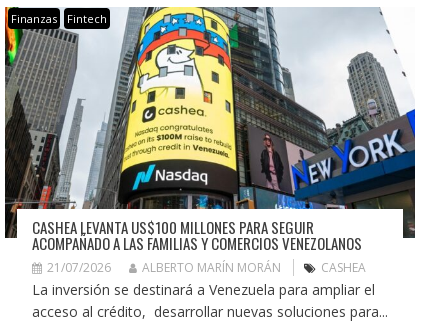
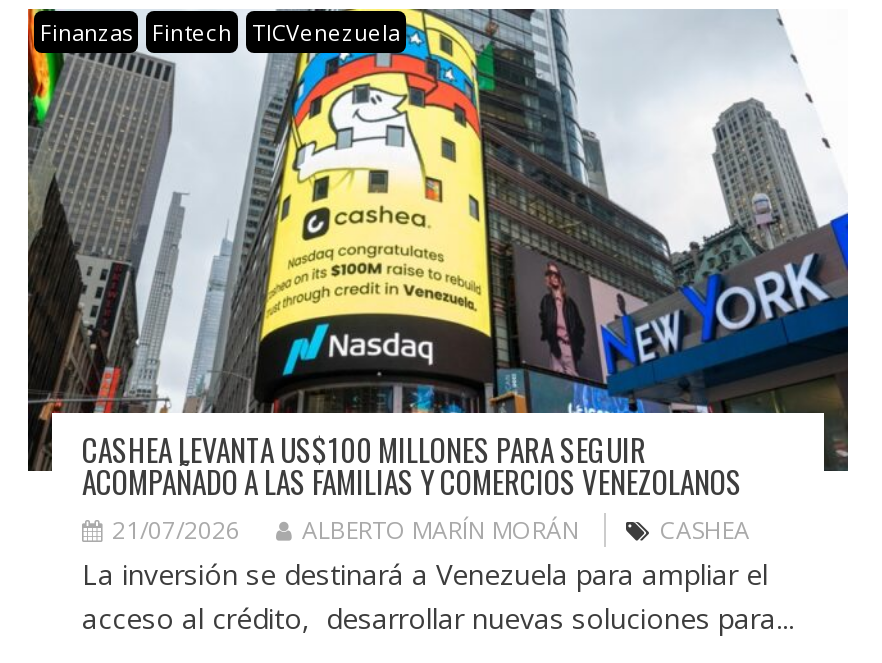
+ TICVenezuela
